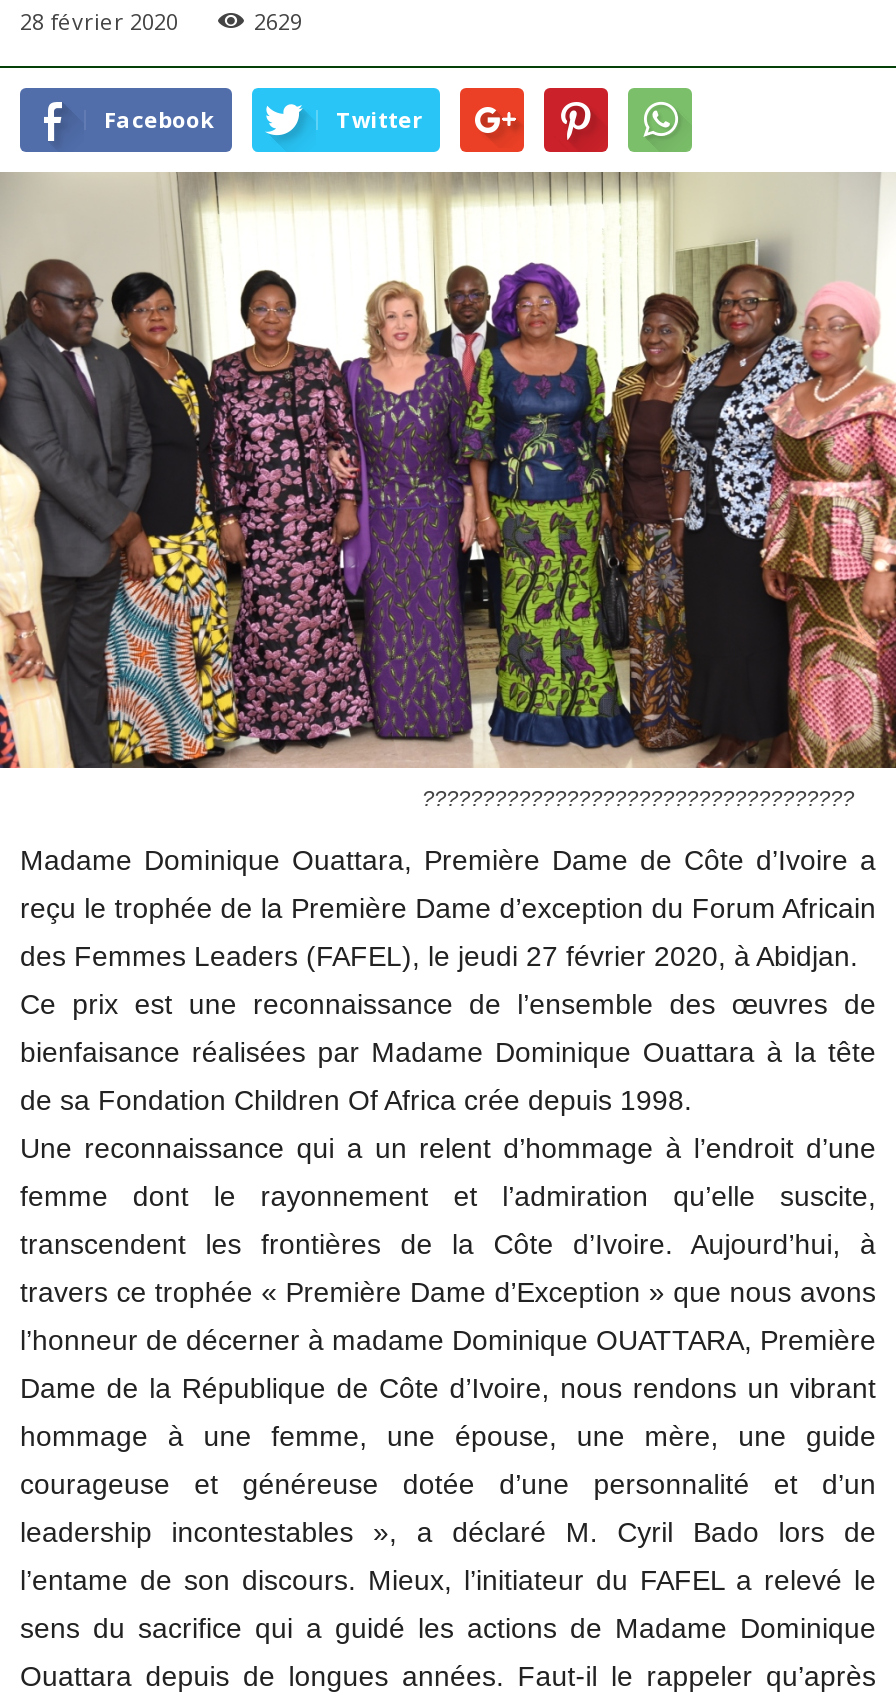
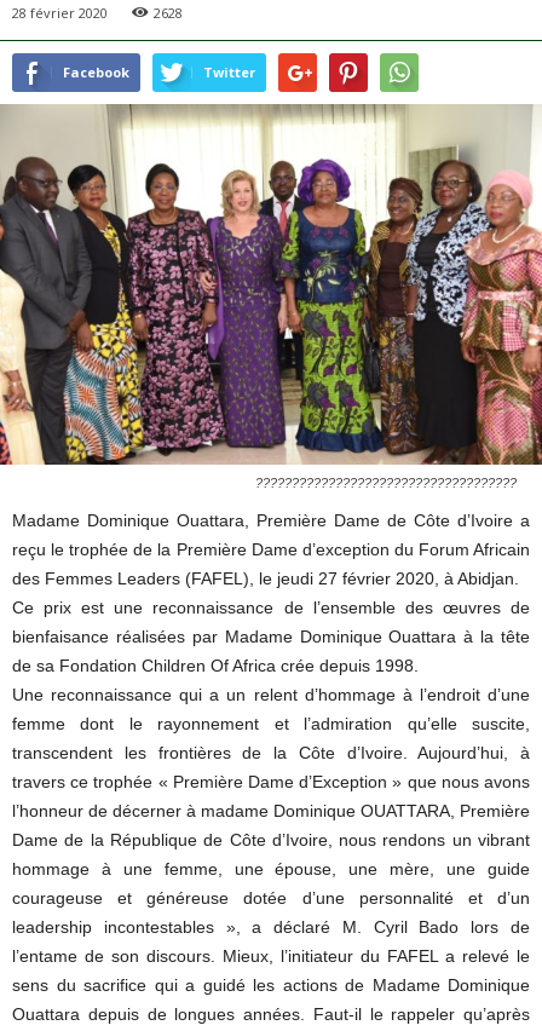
- 2629
+ 2628
